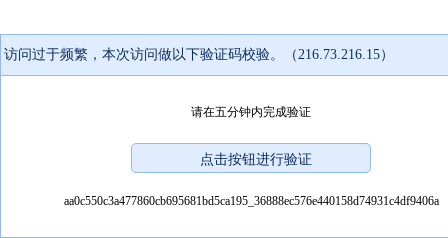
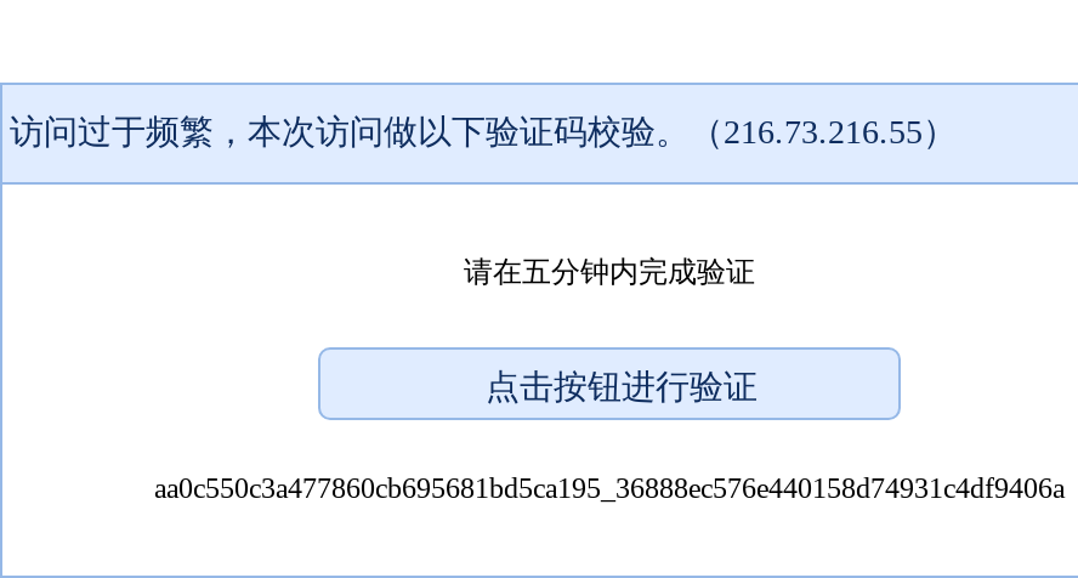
- 访问过于频繁，本次访问做以下验证码校验。（216.73.216.15）
+ 访问过于频繁，本次访问做以下验证码校验。（216.73.216.55）
